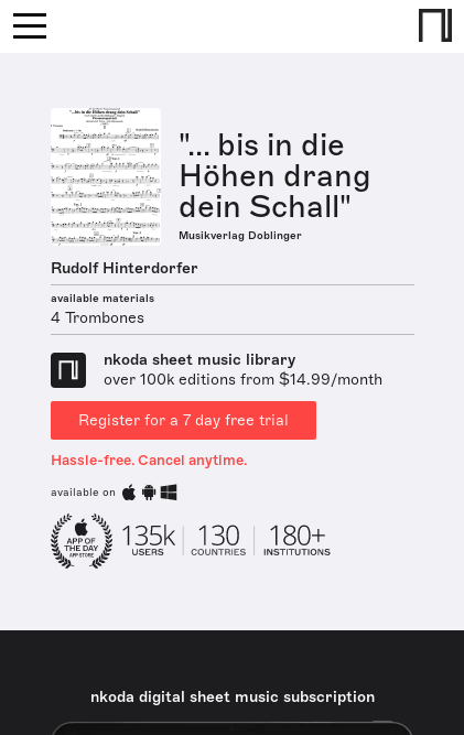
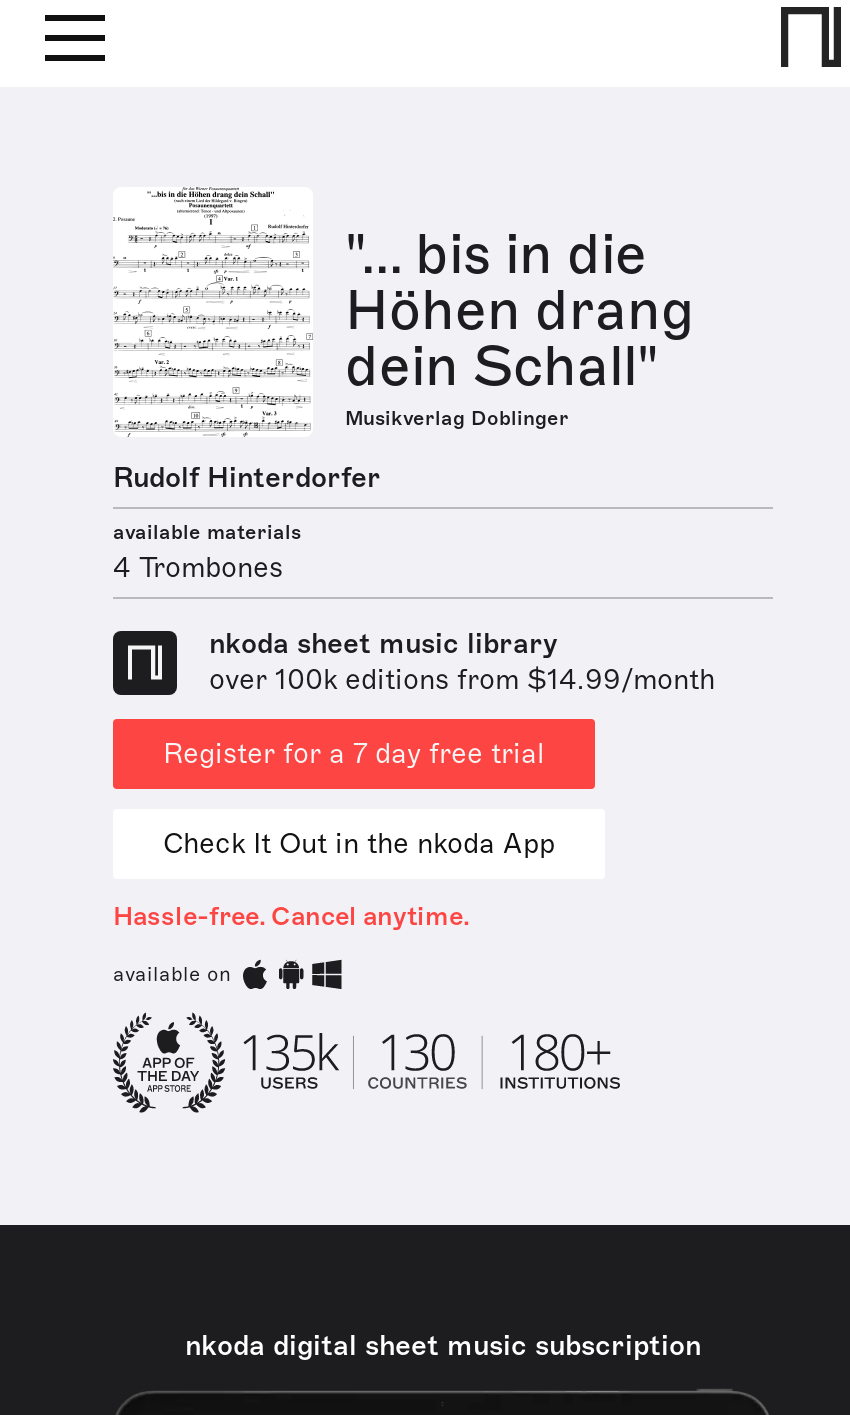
+ Check It Out in the nkoda App
